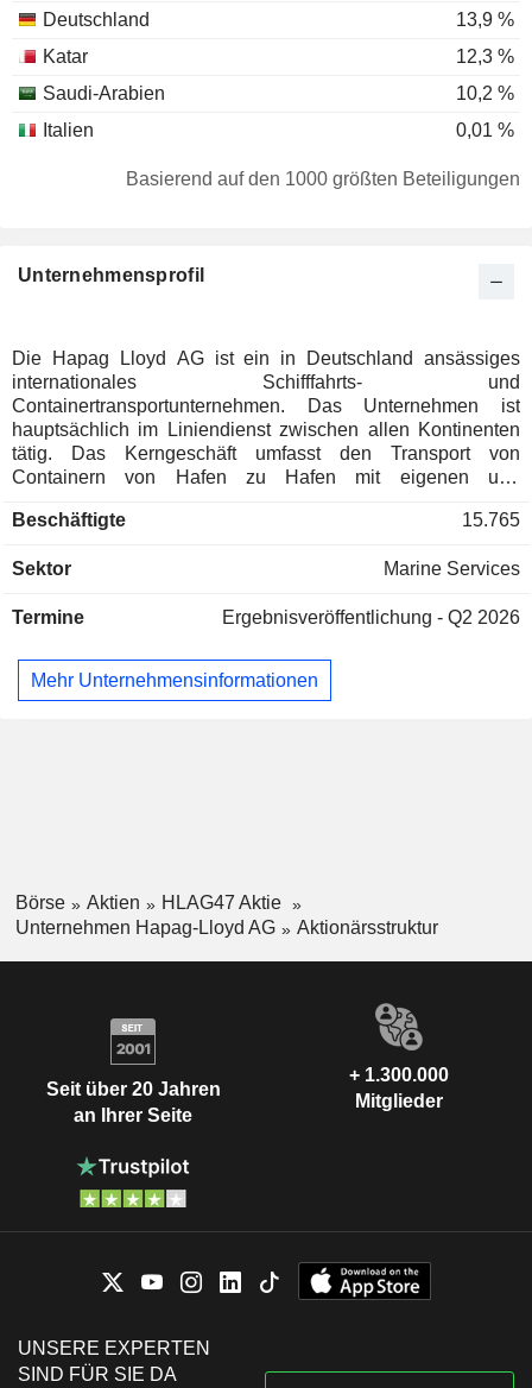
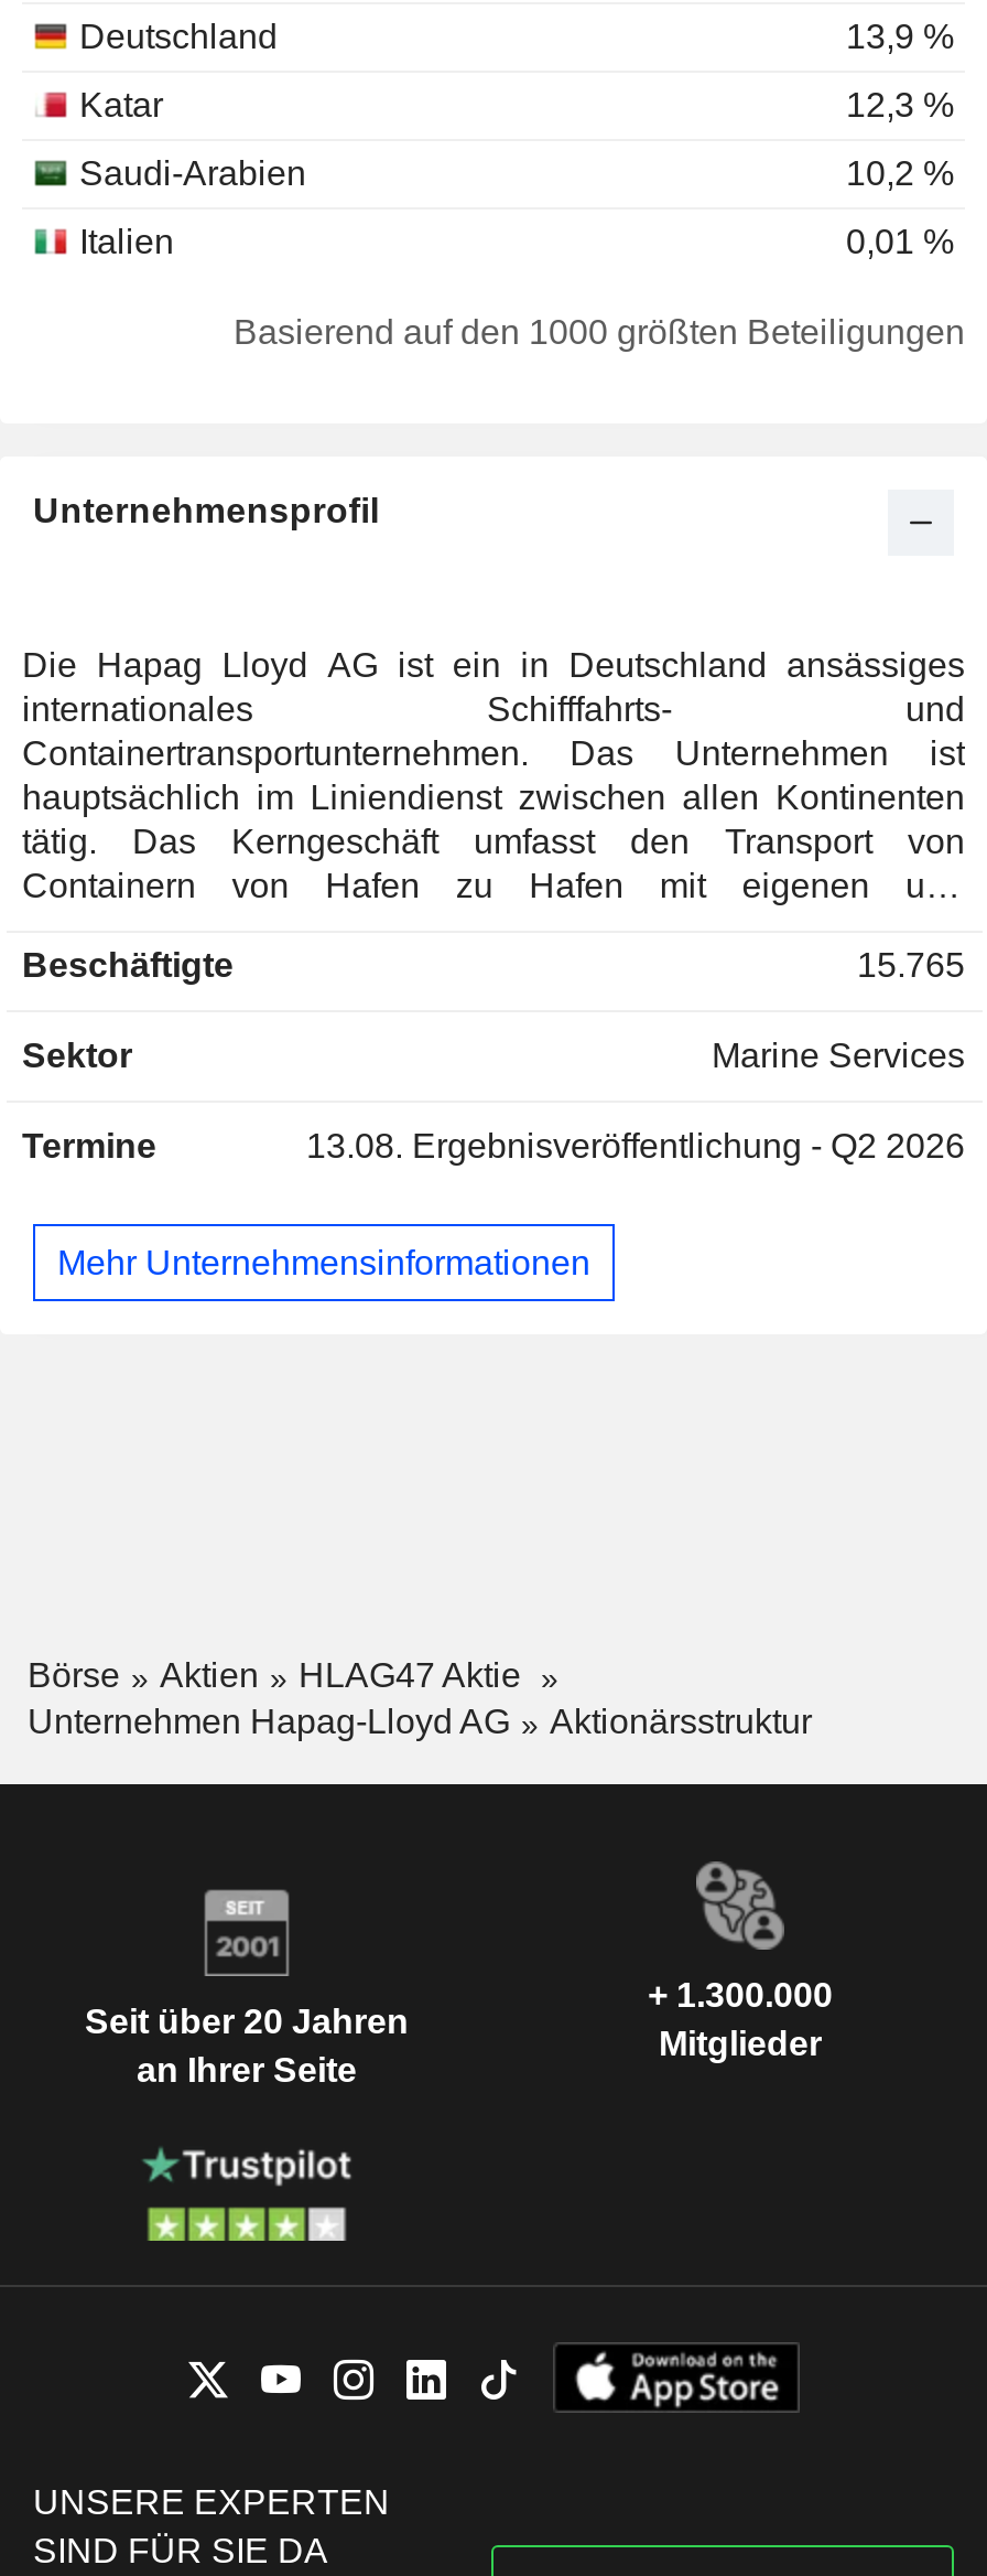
- Ergebnisveröffentlichung - Q2 2026
+ 13.08. Ergebnisveröffentlichung - Q2 2026
